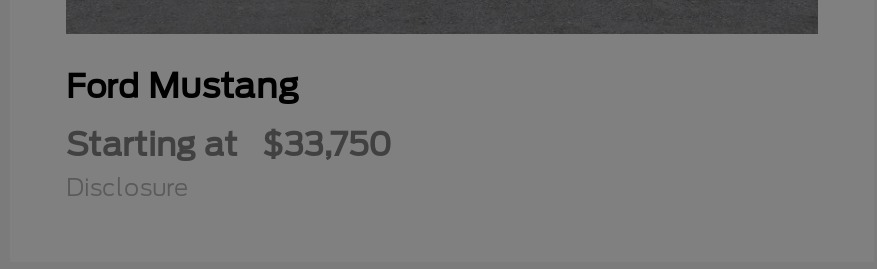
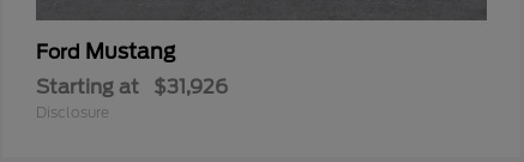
- Starting at $33,750
+ Starting at $31,926
